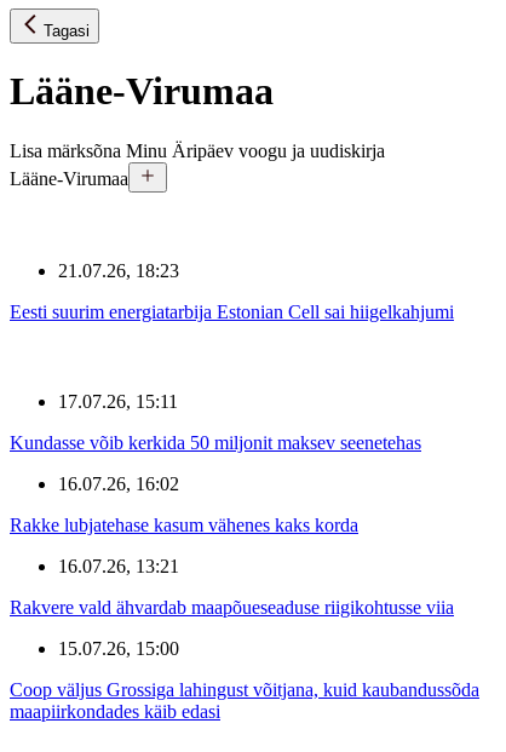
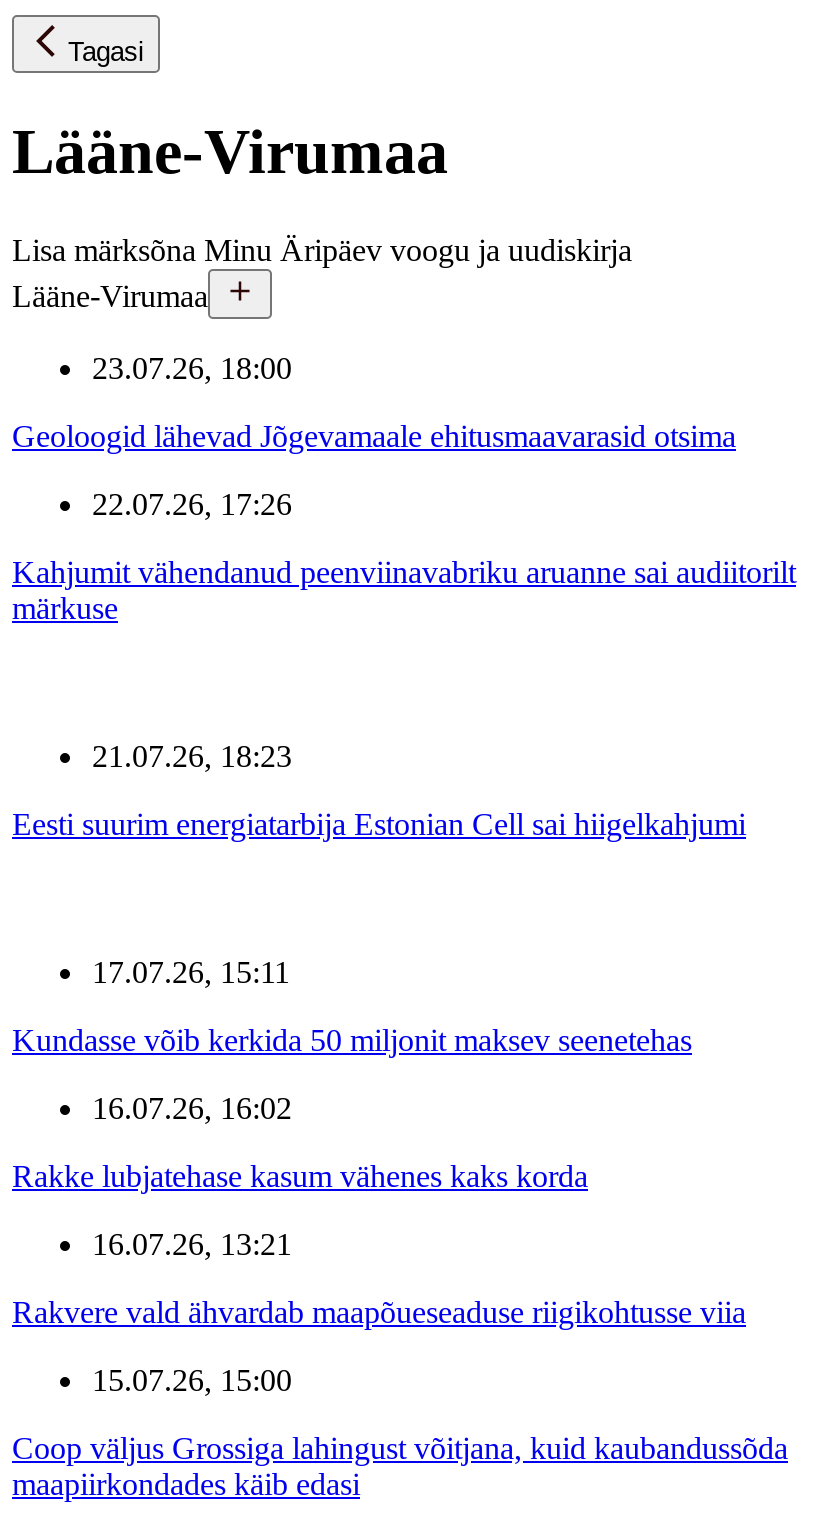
+ 23.07.26, 18:00
+ Geoloogid lähevad Jõgevamaale ehitusmaavarasid otsima
+ 22.07.26, 17:26
+ Kahjumit vähendanud peenviinavabriku aruanne sai audiitorilt
+ märkuse
